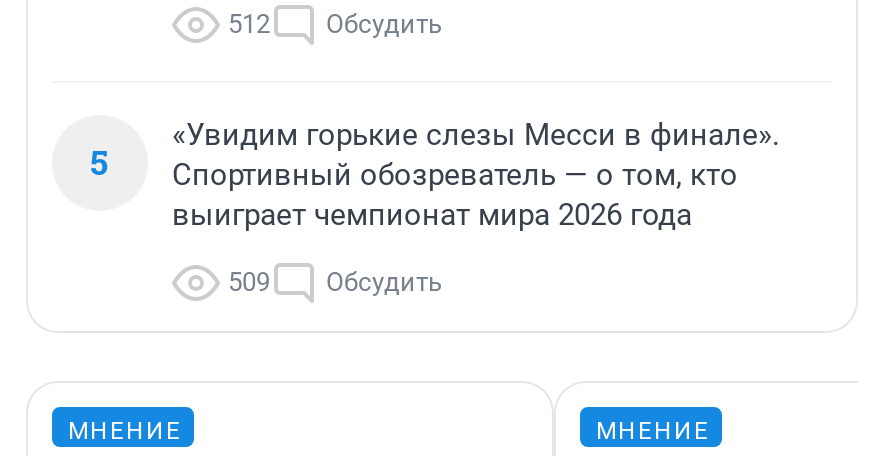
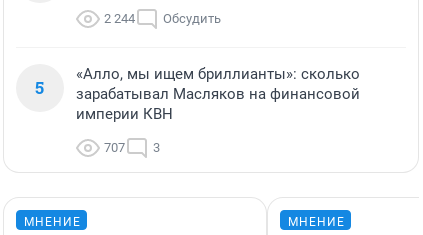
- 512 Обсудить
+ 2 244 Обсудить

- «Увидим горькие слезы Месси в финале».
- Спортивный обозреватель — о том, кто
- выиграет чемпионат мира 2026 года
+ «Алло, мы ищем бриллианты»: сколько
+ зарабатывал Масляков на финансовой
+ империи КВН

- 509
- Обсудить
+ 707
+ 3
